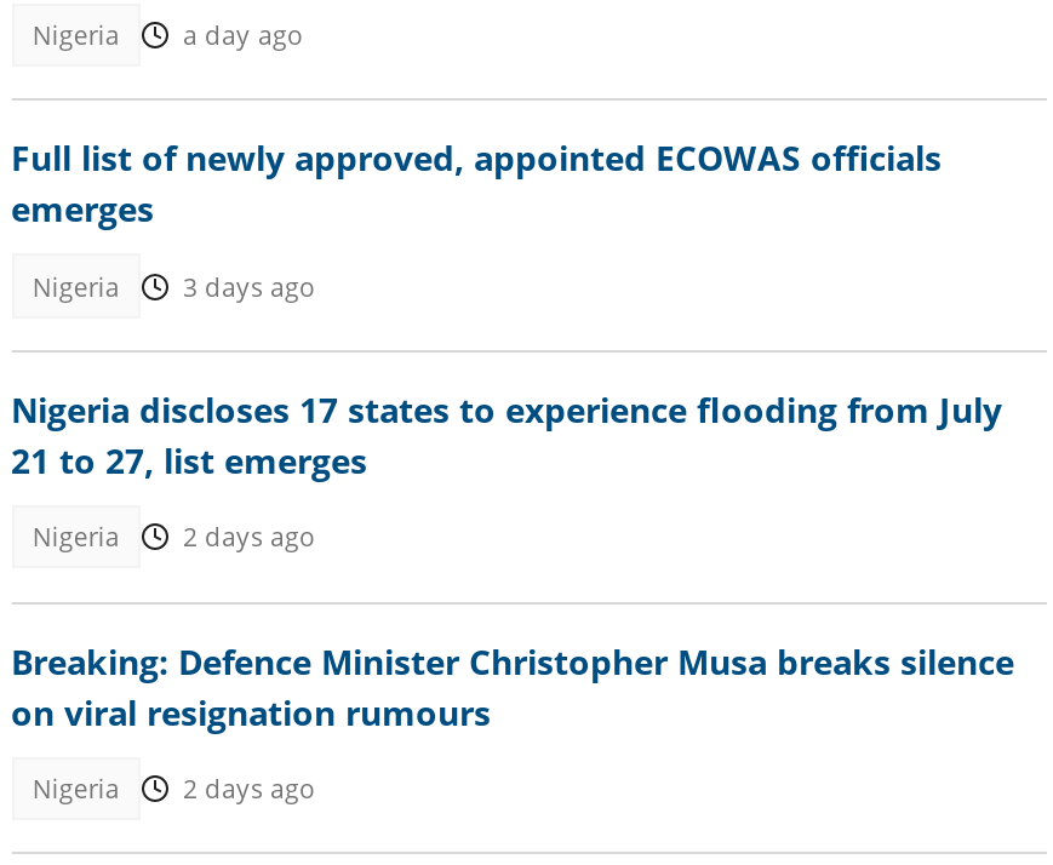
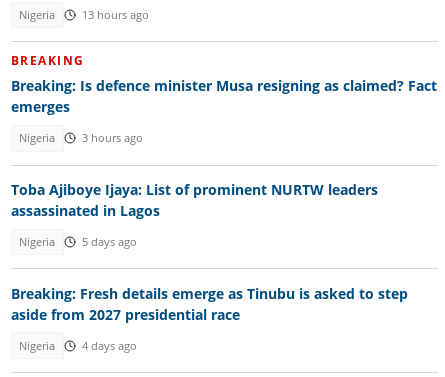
- a day ago
+ 13 hours ago

- Full list of newly approved, appointed ECOWAS officials
+ BREAKING
+ Breaking: Is defence minister Musa resigning as claimed? Fact

- Nigeria 3 days ago
+ Nigeria 3 hours ago

- Nigeria discloses 17 states to experience flooding from July
- 21 to 27, list emerges
+ Toba Ajiboye Ijaya: List of prominent NURTW leaders
+ assassinated in Lagos

- Nigeria 2 days ago
+ Nigeria 5 days ago

- Breaking: Defence Minister Christopher Musa breaks silence
- on viral resignation rumours
+ Breaking: Fresh details emerge as Tinubu is asked to step
+ aside from 2027 presidential race

- Nigeria 2 days ago
+ Nigeria 4 days ago
